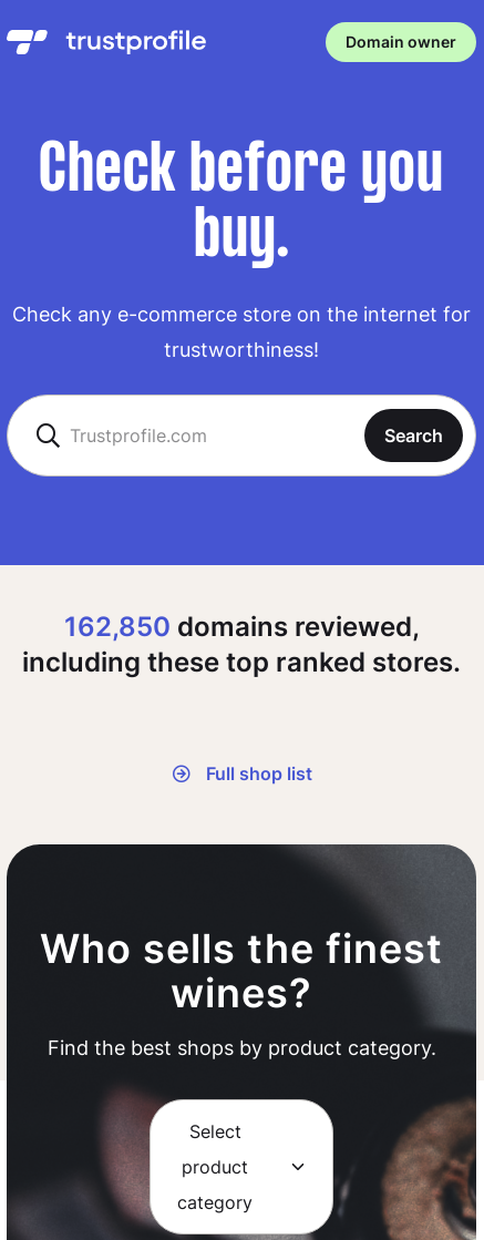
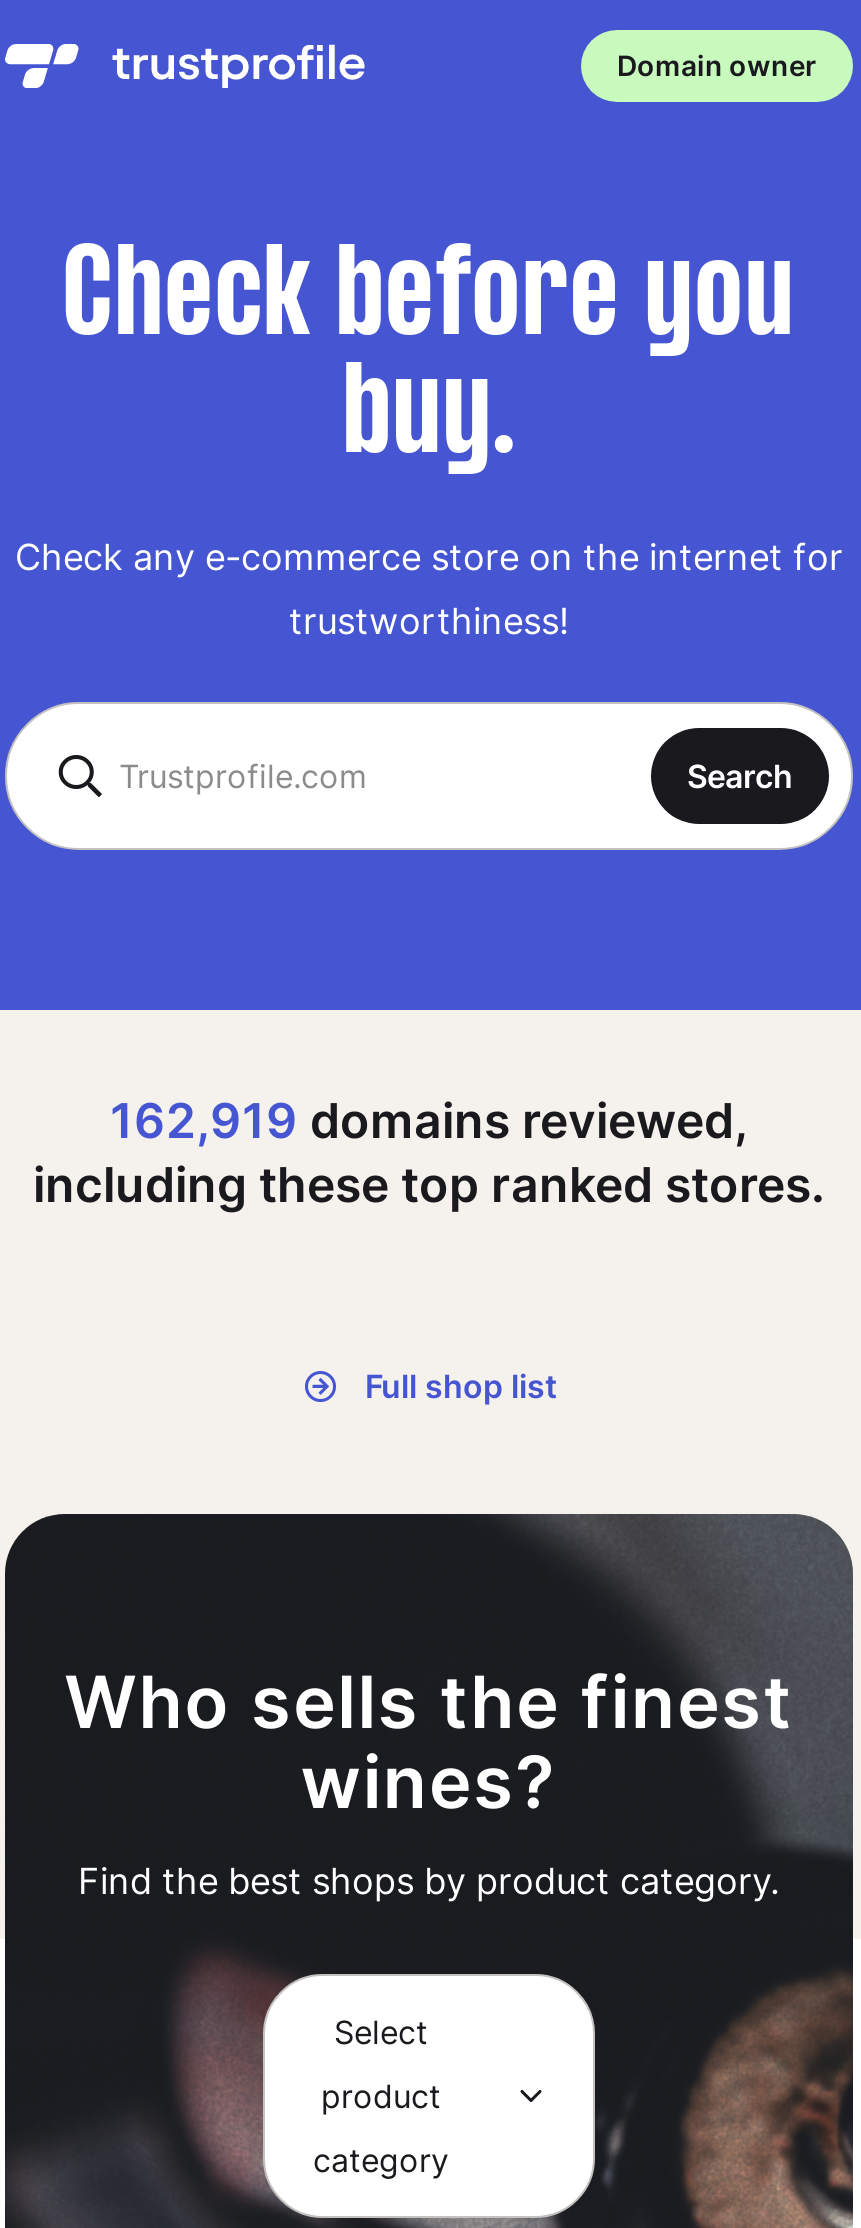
- 162,850 domains reviewed,
+ 162,919 domains reviewed,
